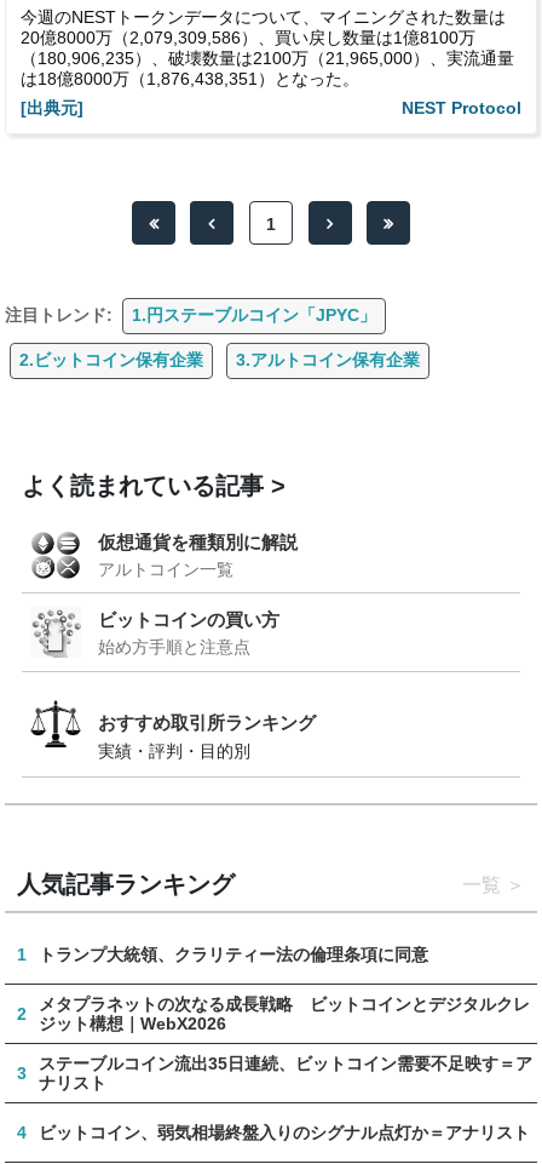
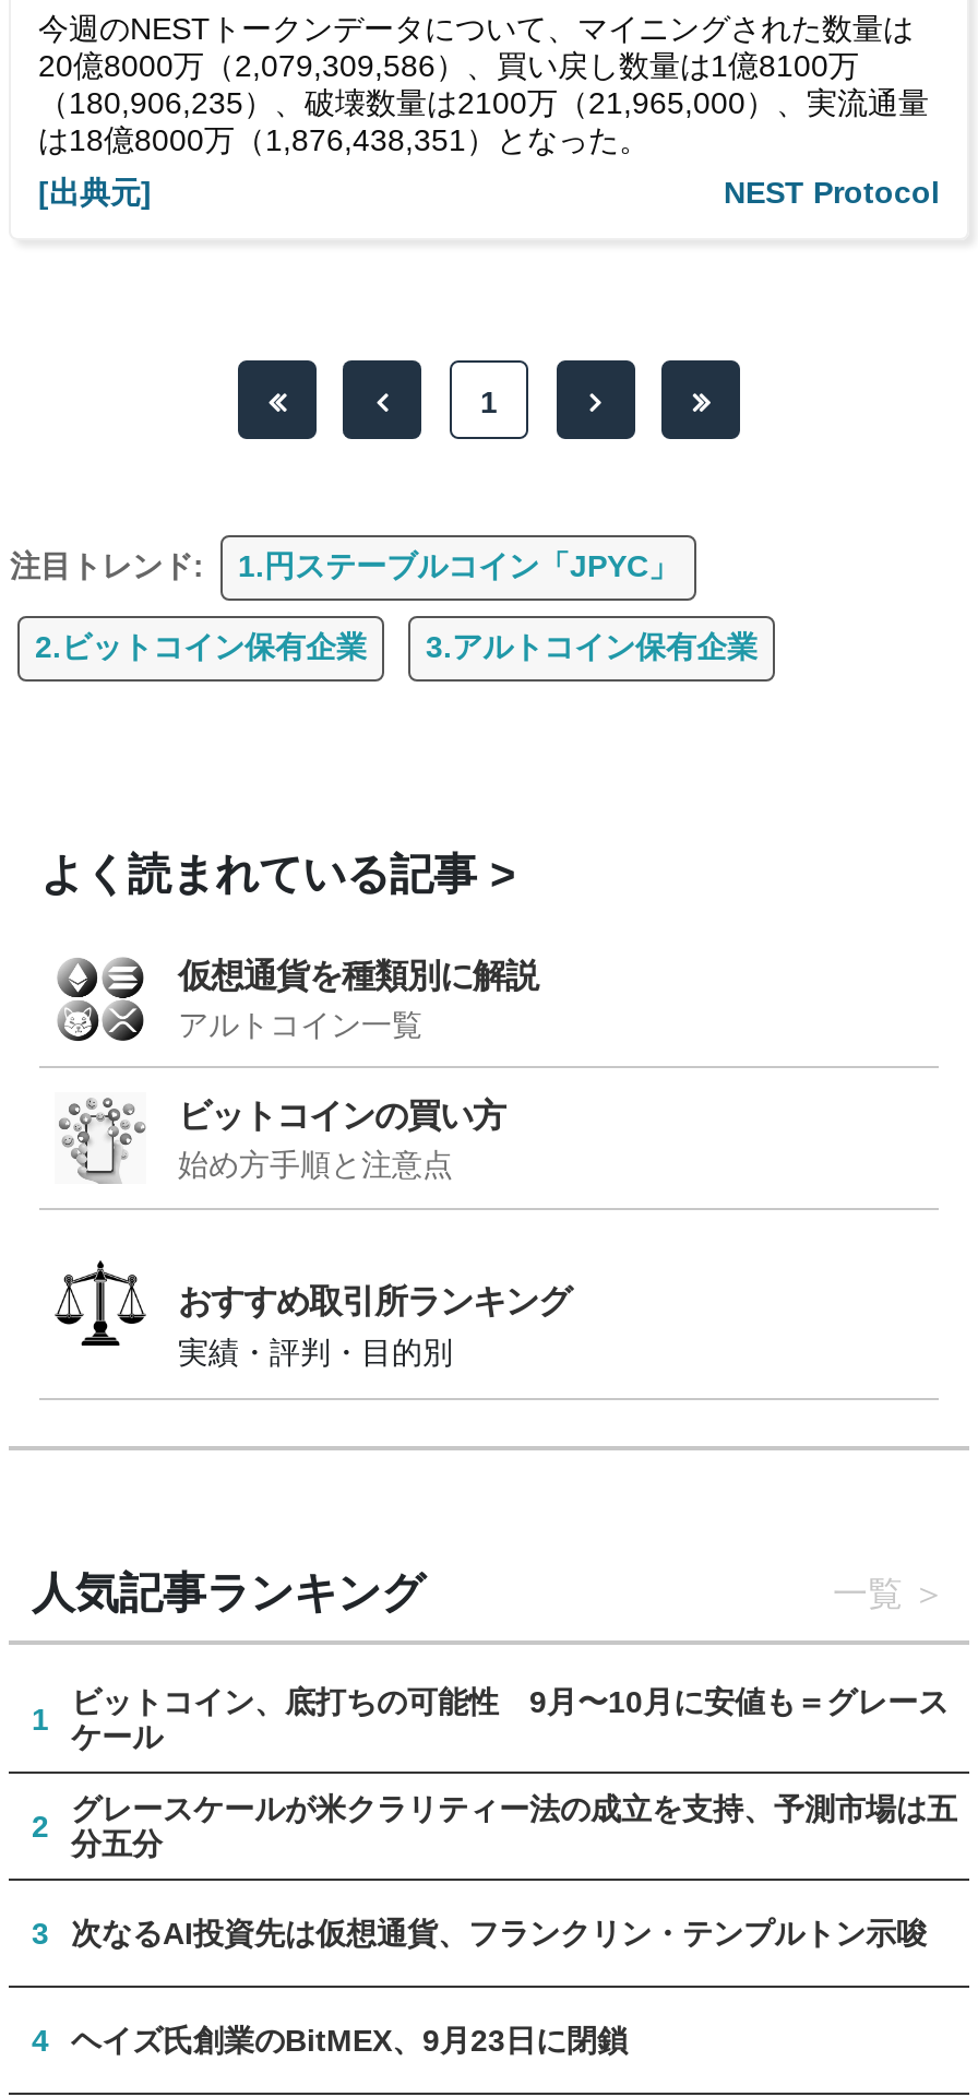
- トランプ大統領、クラリティー法の倫理条項に同意
+ ビットコイン、底打ちの可能性 9月〜10月に安値も＝グレース
+ ケール

- メタプラネットの次なる成長戦略 ビットコインとデジタルクレ
- ジット構想｜WebX2026
+ グレースケールが米クラリティー法の成立を支持、予測市場は五
+ 分五分

- ステーブルコイン流出35日連続、ビットコイン需要不足映す＝ア
- ナリスト
+ 次なるAI投資先は仮想通貨、フランクリン・テンプルトン示唆

- ビットコイン、弱気相場終盤入りのシグナル点灯か＝アナリスト
+ ヘイズ氏創業のBitMEX、9月23日に閉鎖
